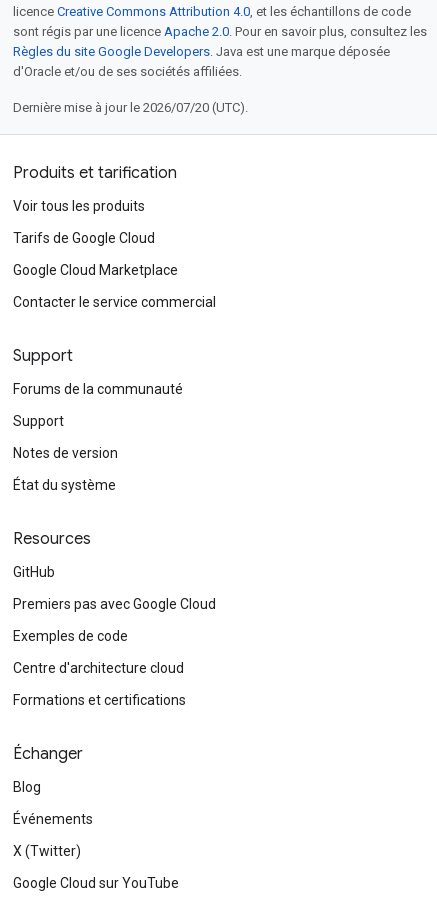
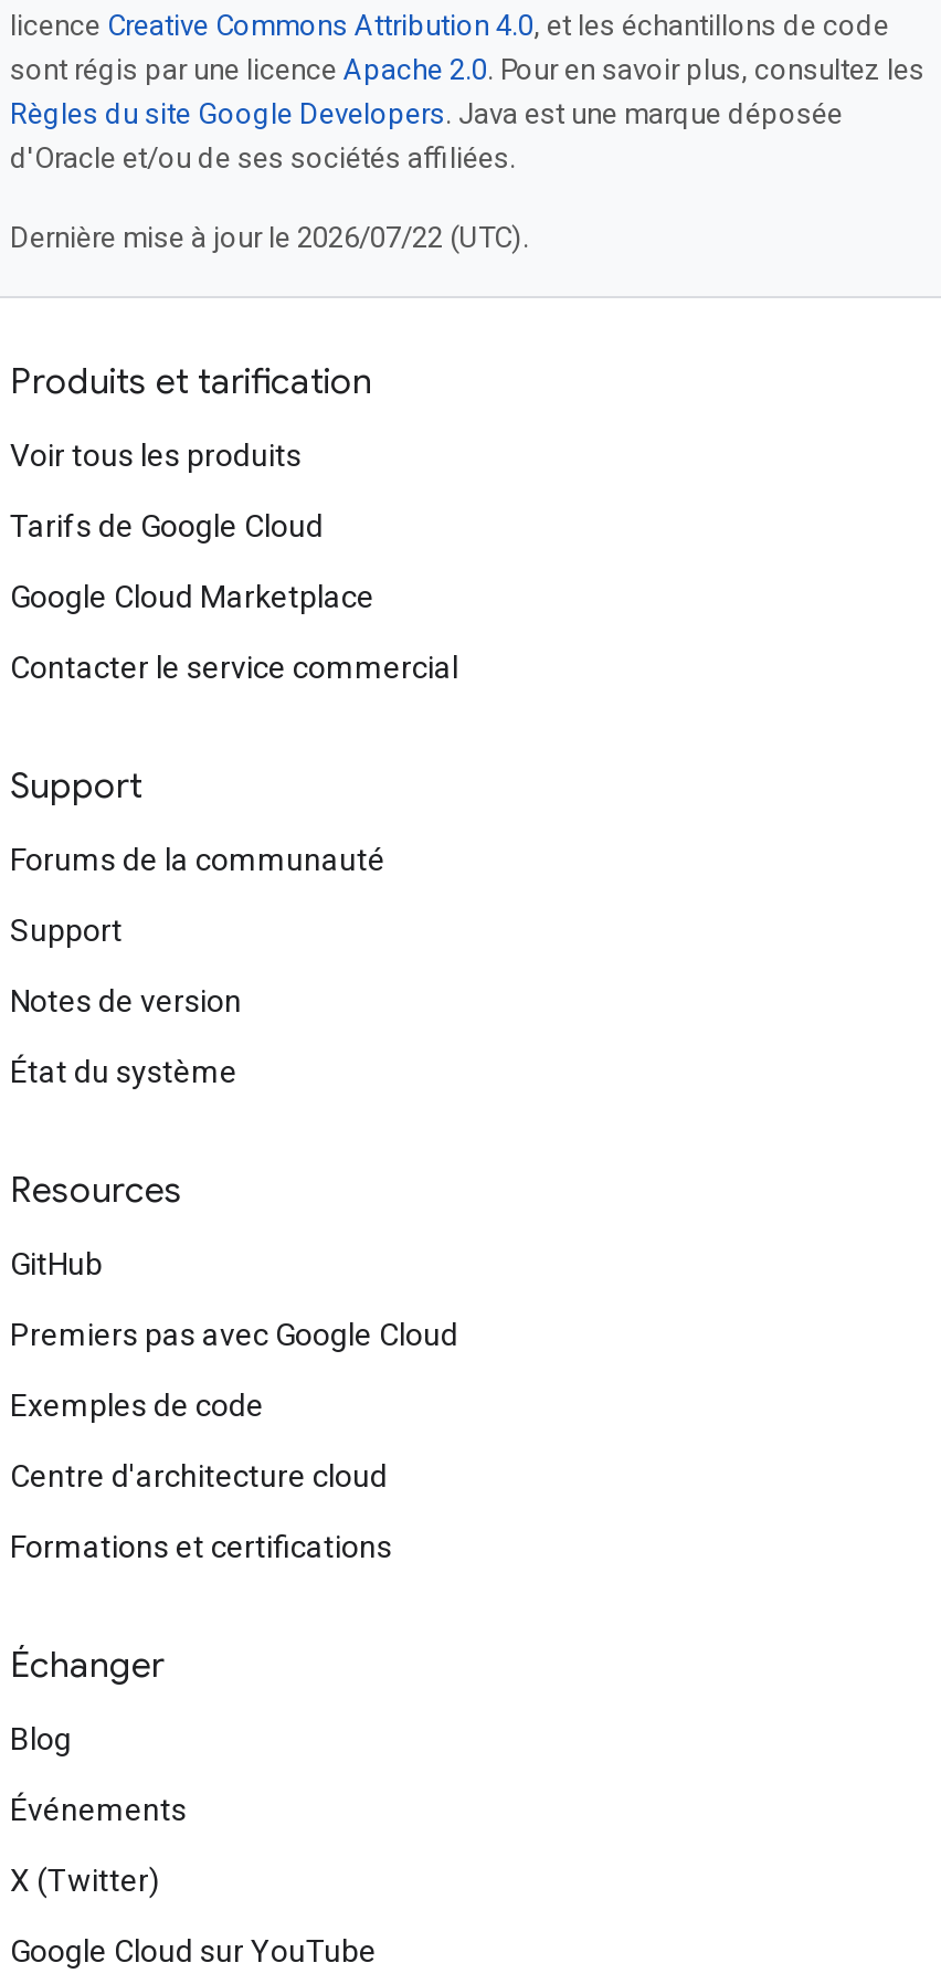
- Dernière mise à jour le 2026/07/20 (UTC).
+ Dernière mise à jour le 2026/07/22 (UTC).
